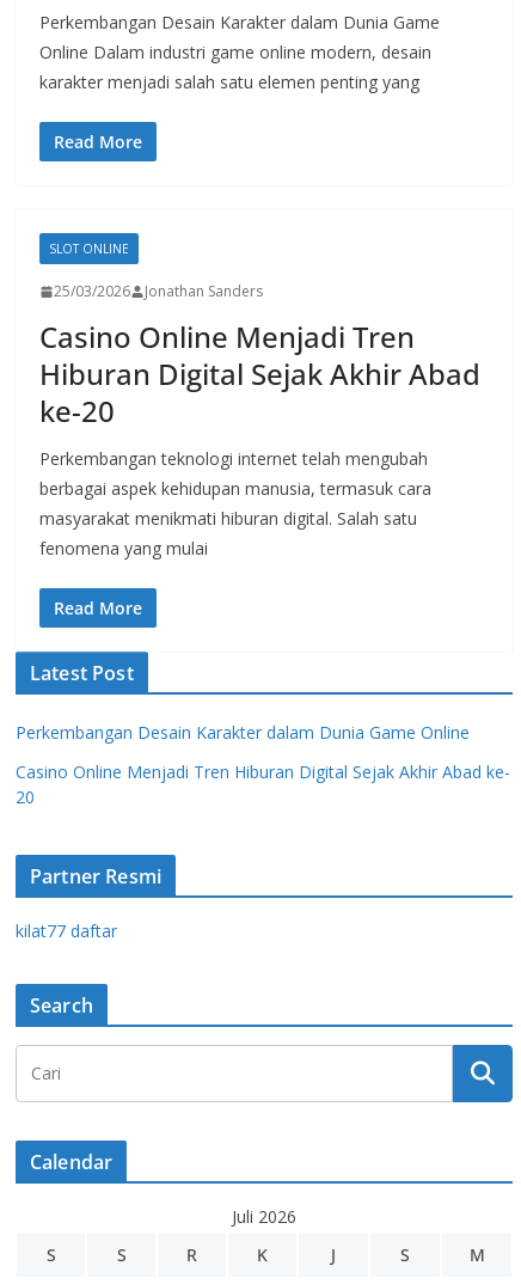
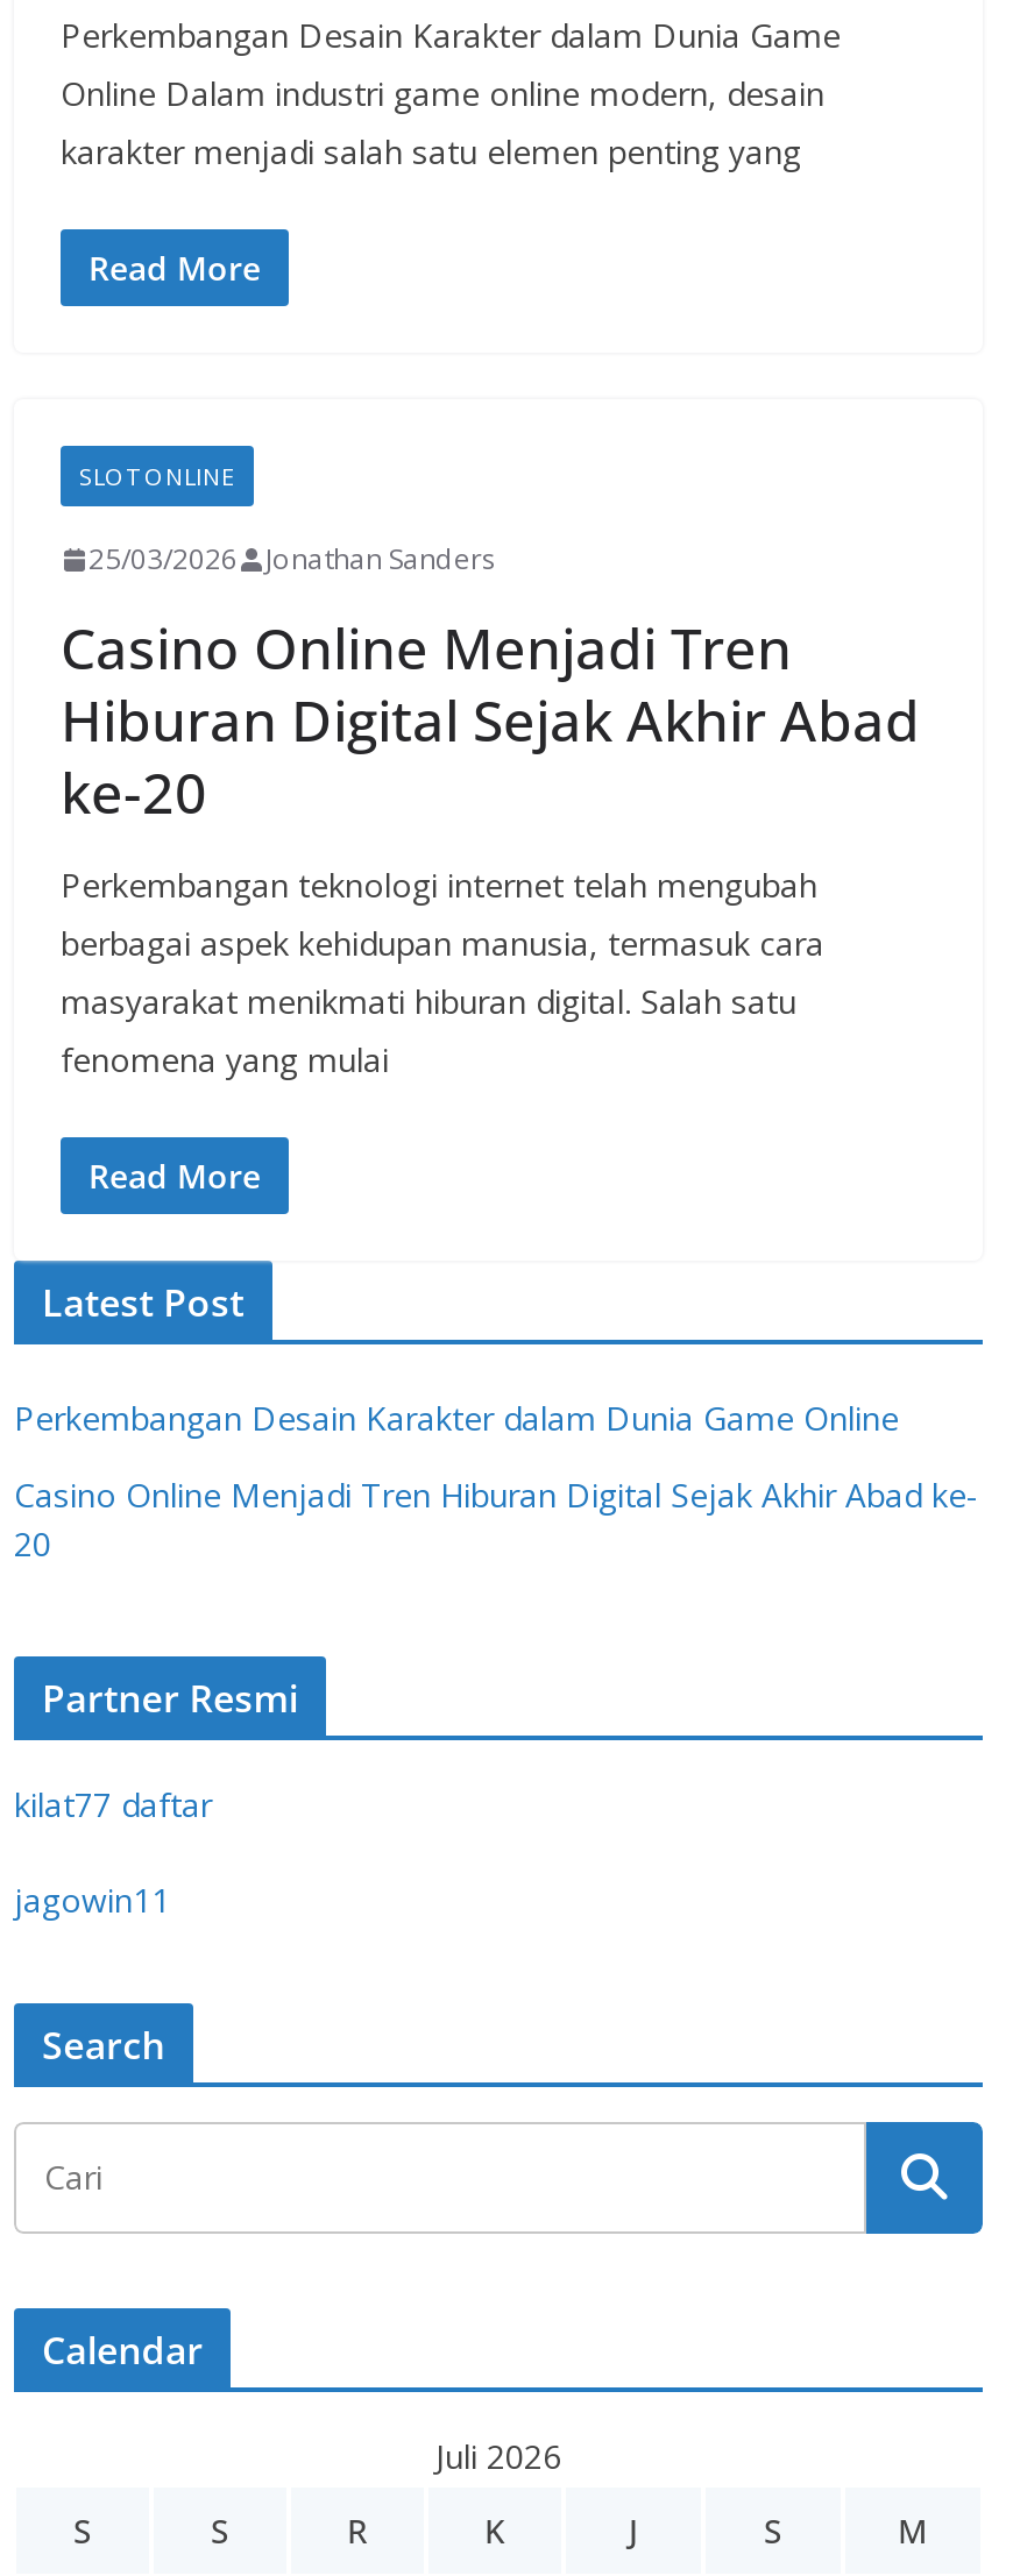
+ jagowin11
